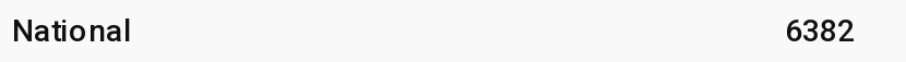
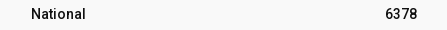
- 6382
+ 6378
